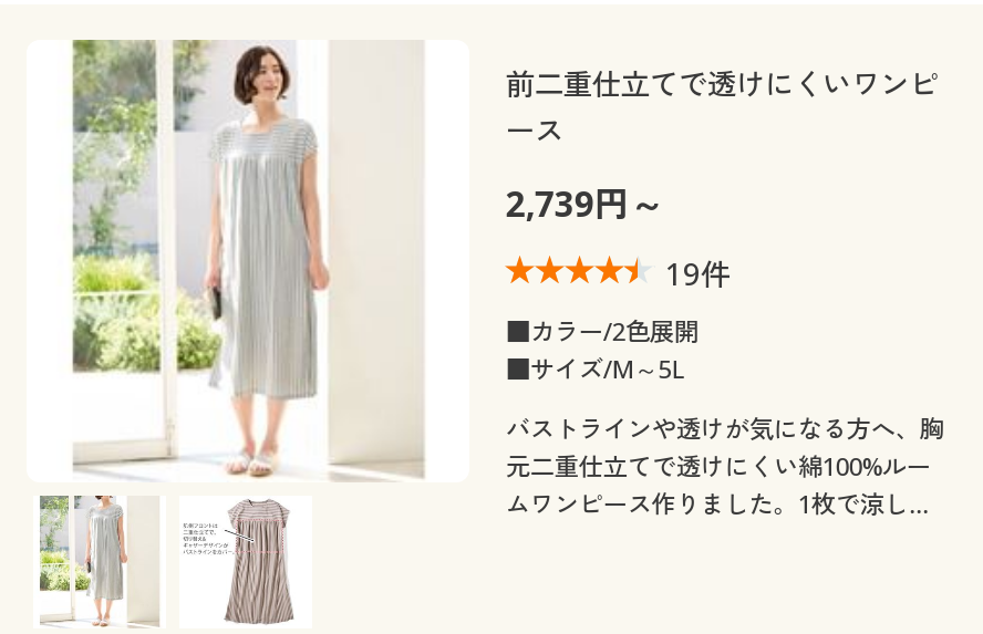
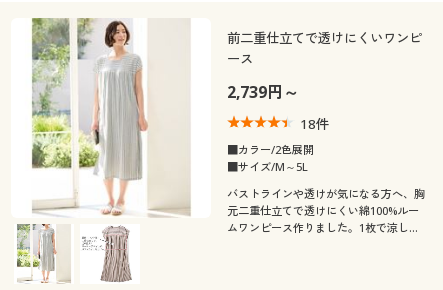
- 19件
+ 18件
